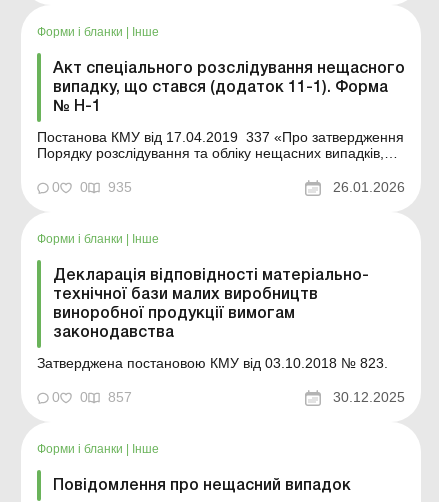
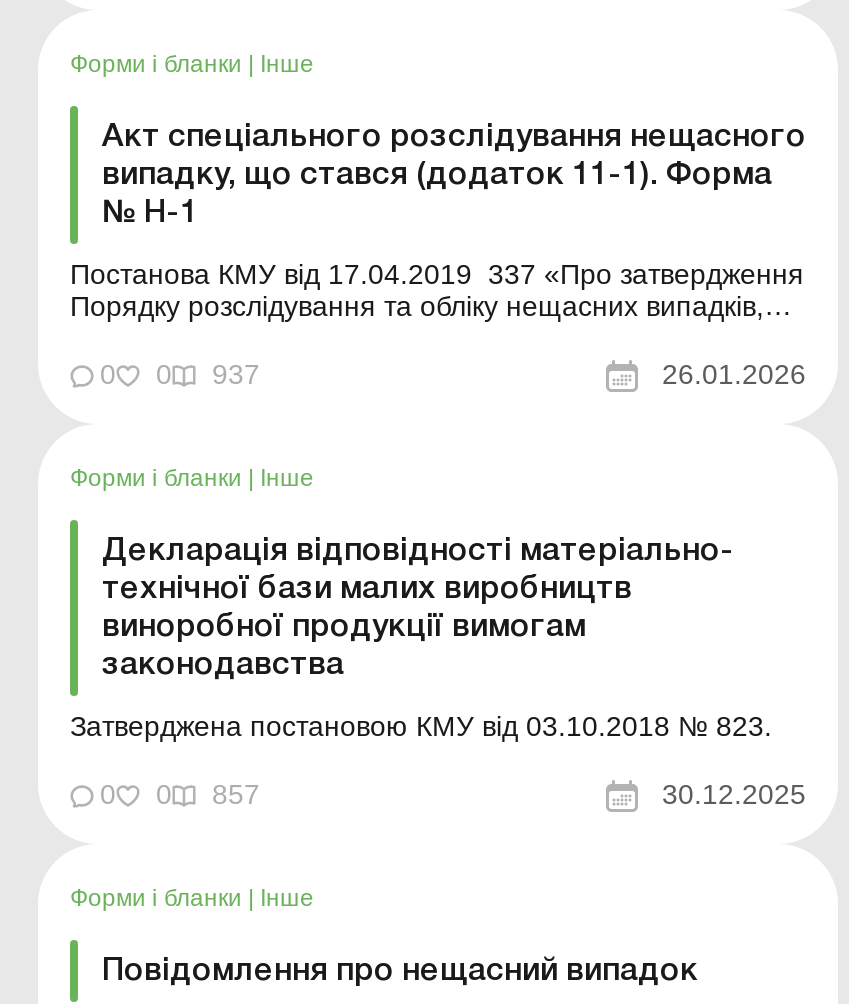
- 935
+ 937
